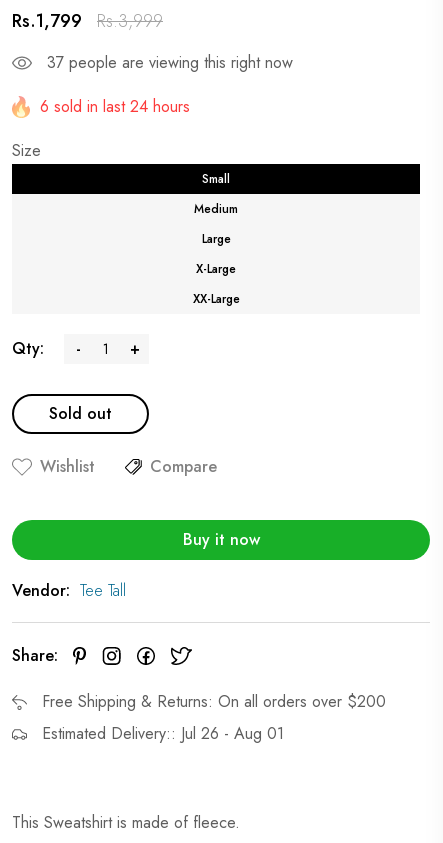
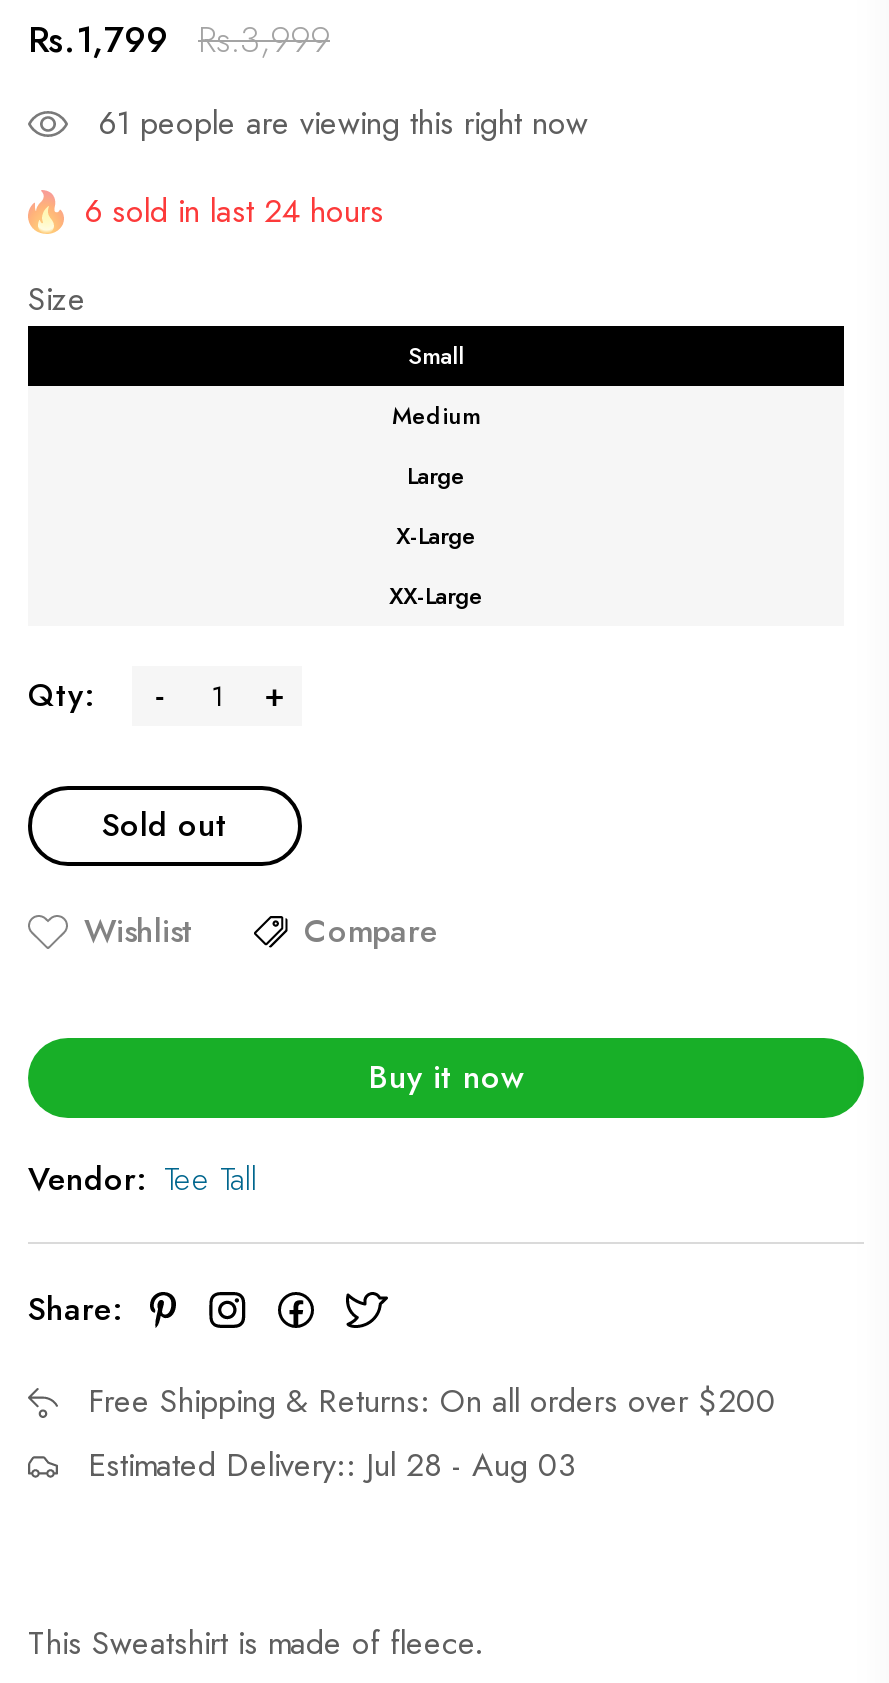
- 37 people are viewing this right now
+ 61 people are viewing this right now

- Estimated Delivery:: Jul 26 - Aug 01
+ Estimated Delivery:: Jul 28 - Aug 03
